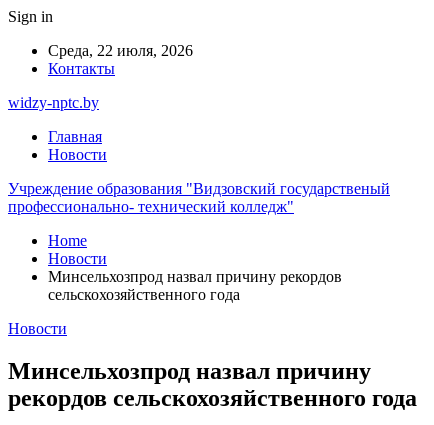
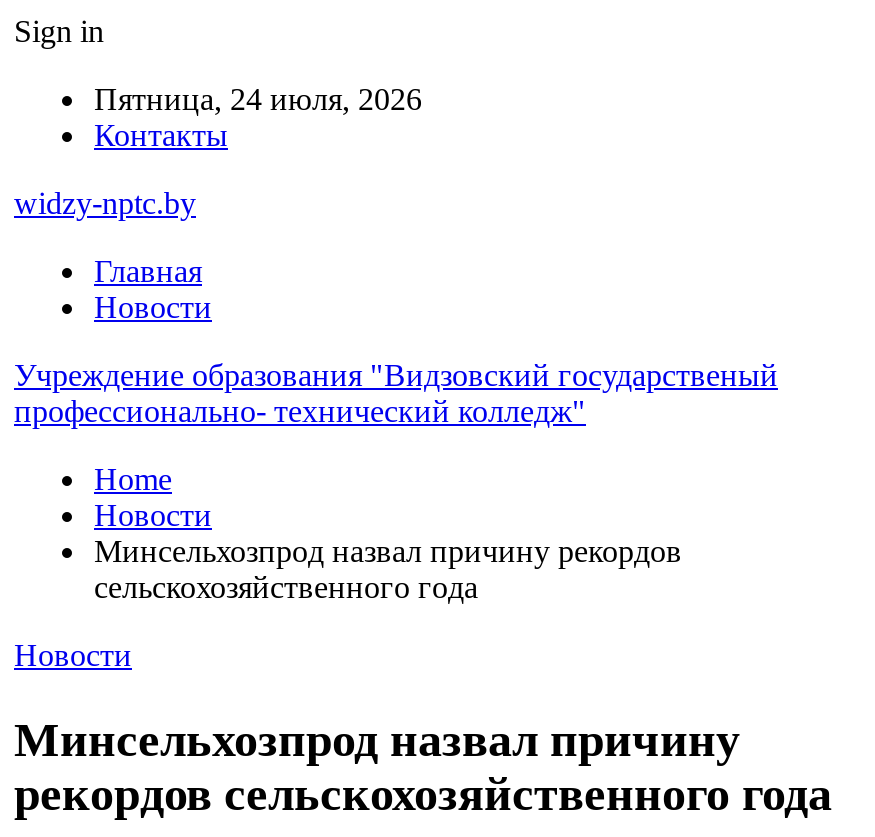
- Среда, 22 июля, 2026
+ Пятница, 24 июля, 2026
